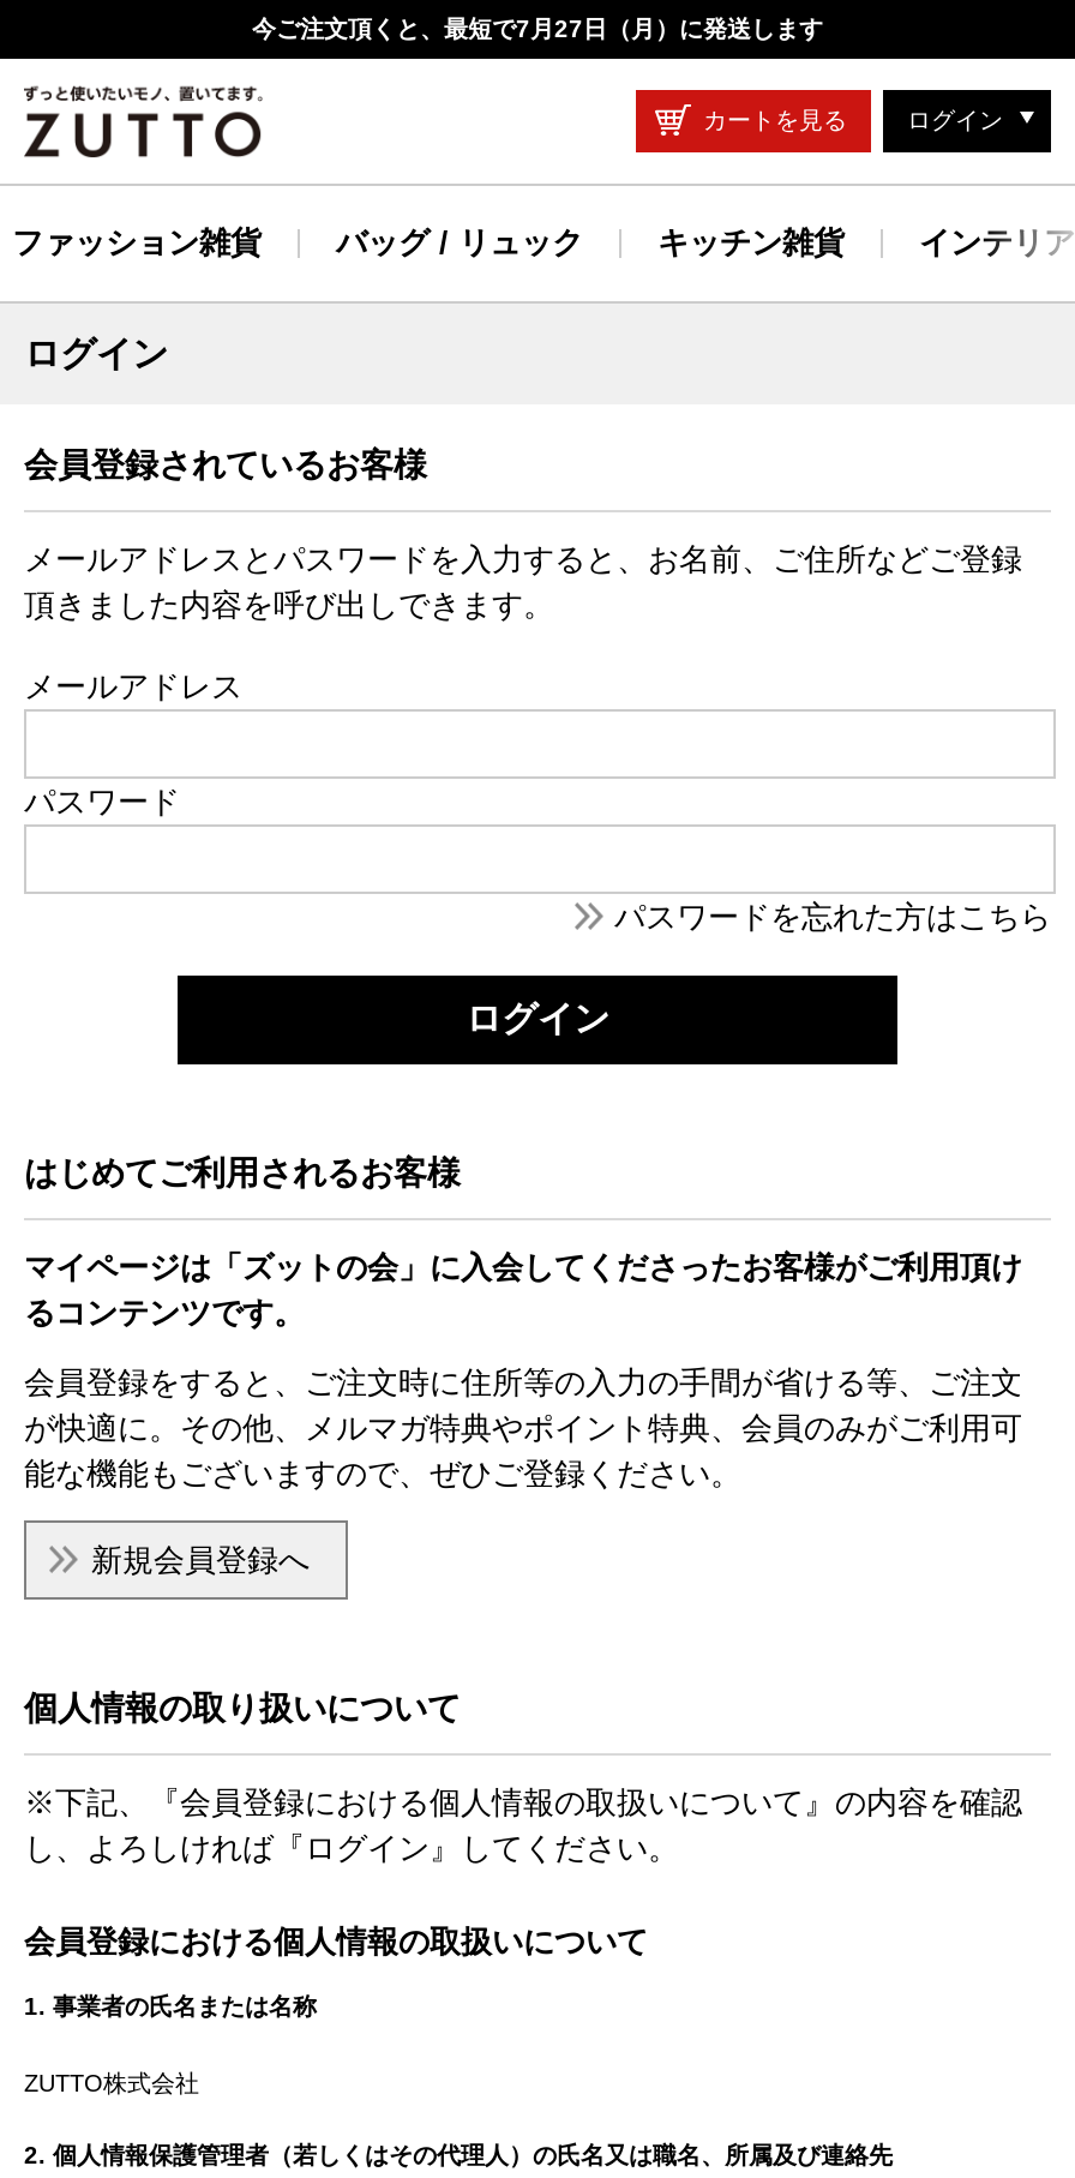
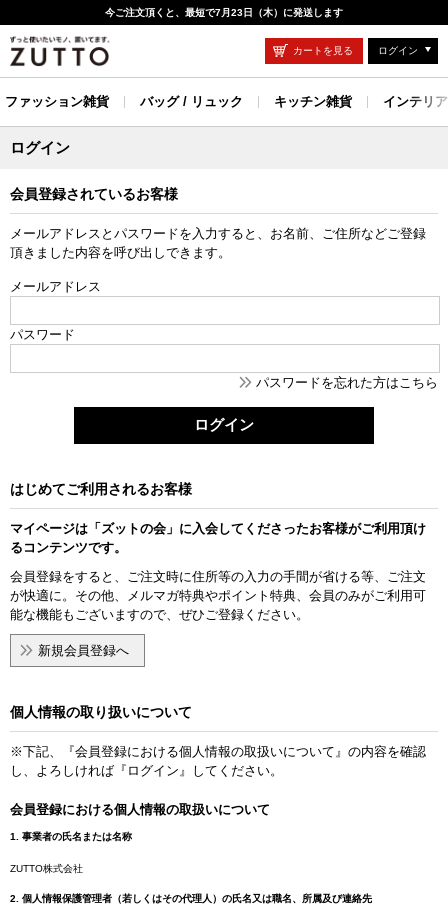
- 今ご注文頂くと、最短で7月27日（月）に発送します
+ 今ご注文頂くと、最短で7月23日（木）に発送します
